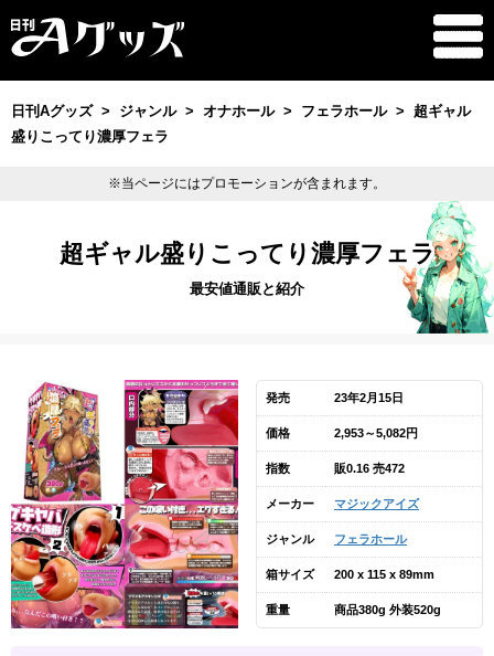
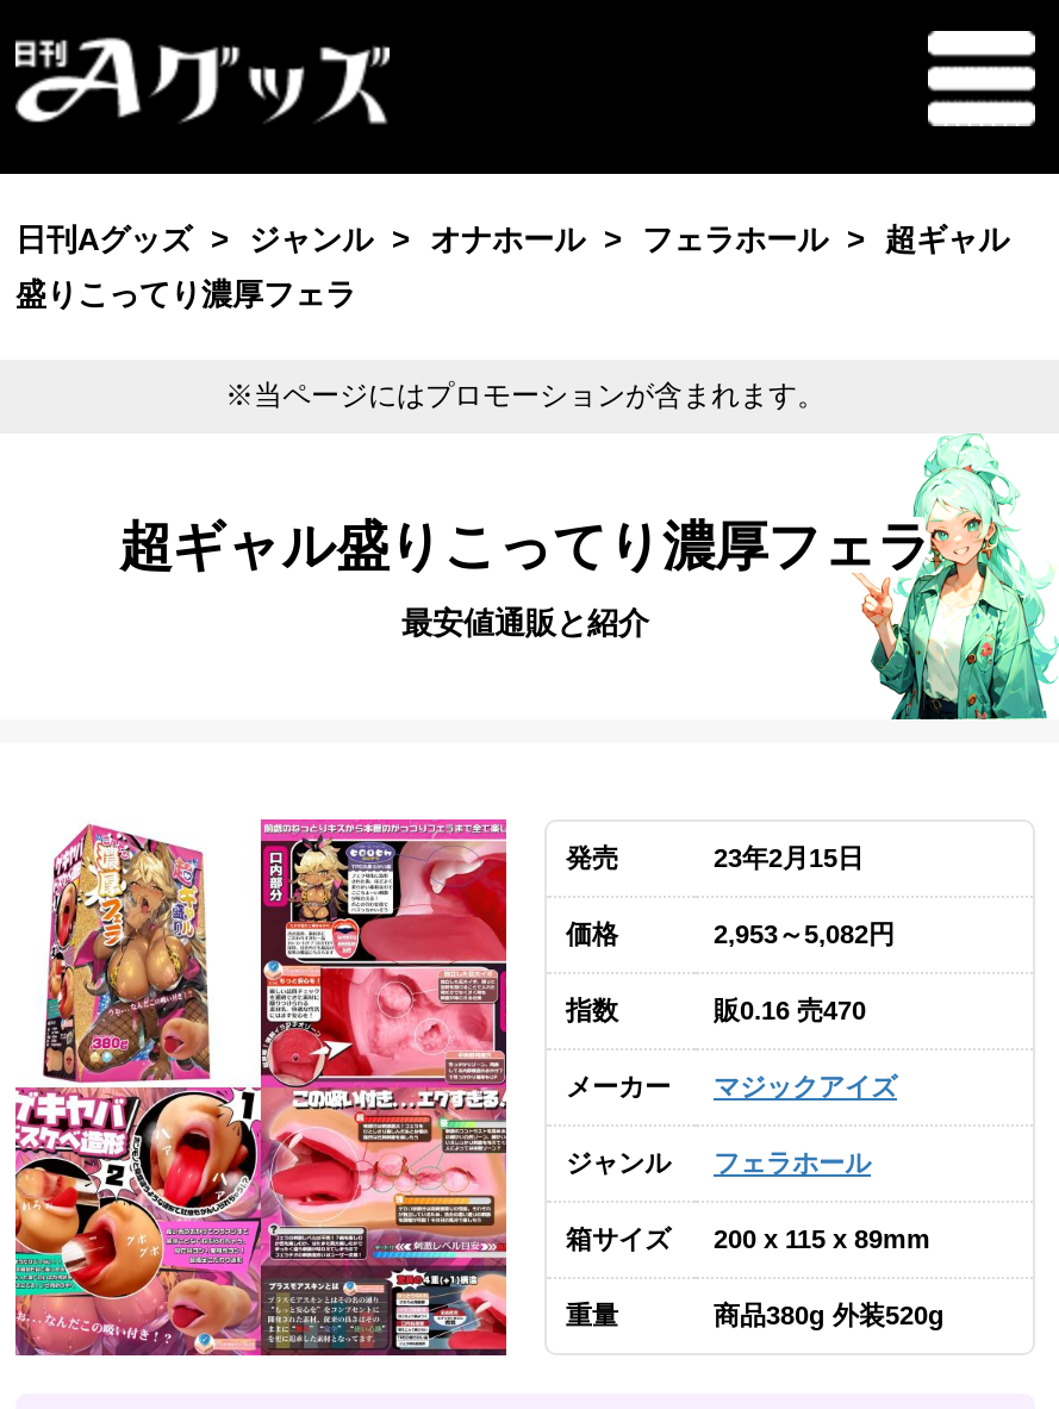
- 販0.16 売472
+ 販0.16 売470
